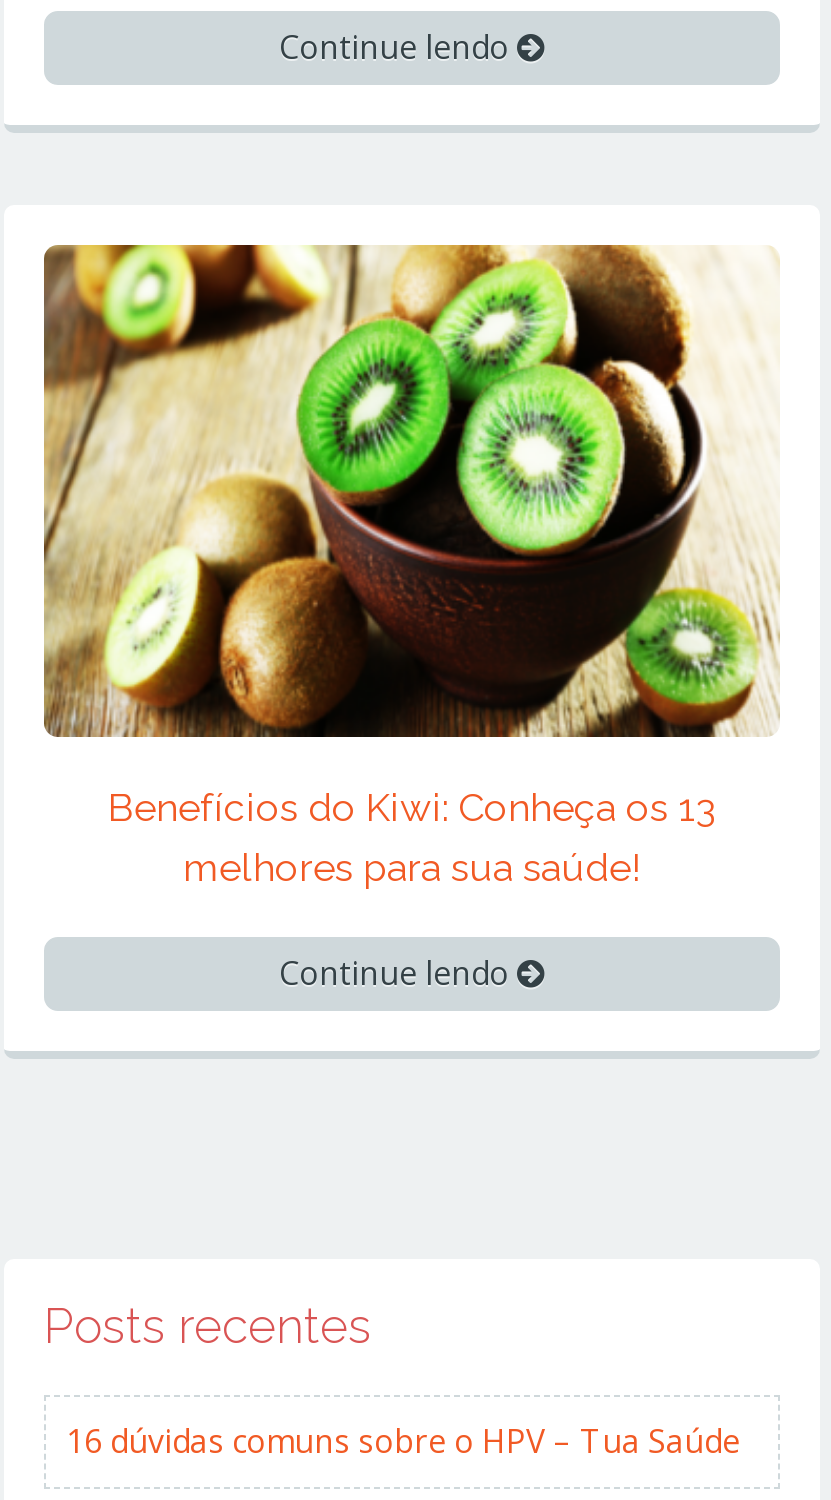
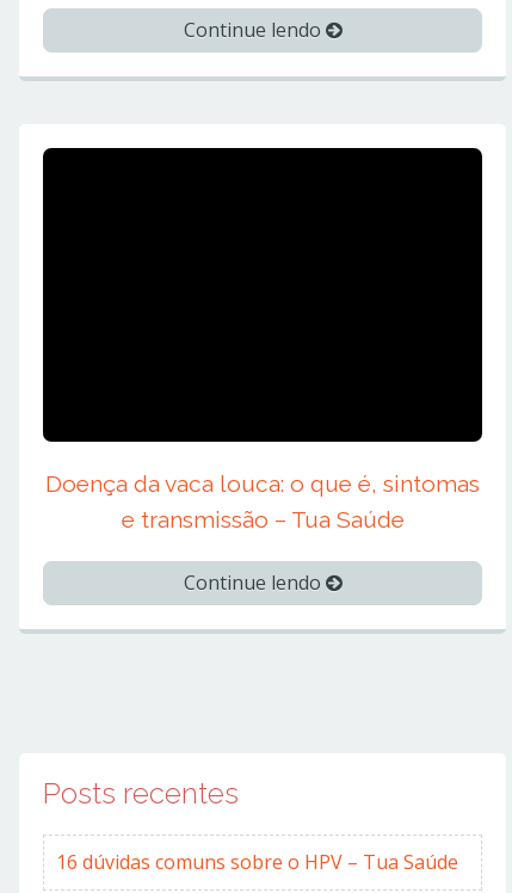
- [image]

- Benefícios do Kiwi: Conheça os 13
- melhores para sua saúde!
+ Doença da vaca louca: o que é, sintomas
+ e transmissão – Tua Saúde
